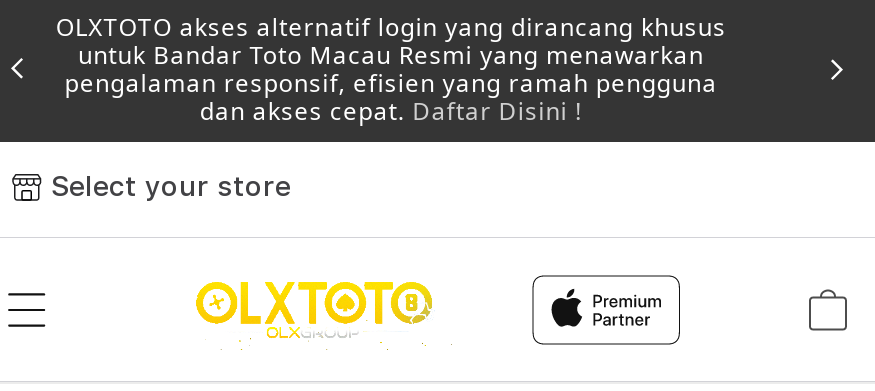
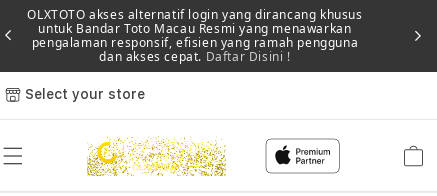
- [image]
+ [image]
